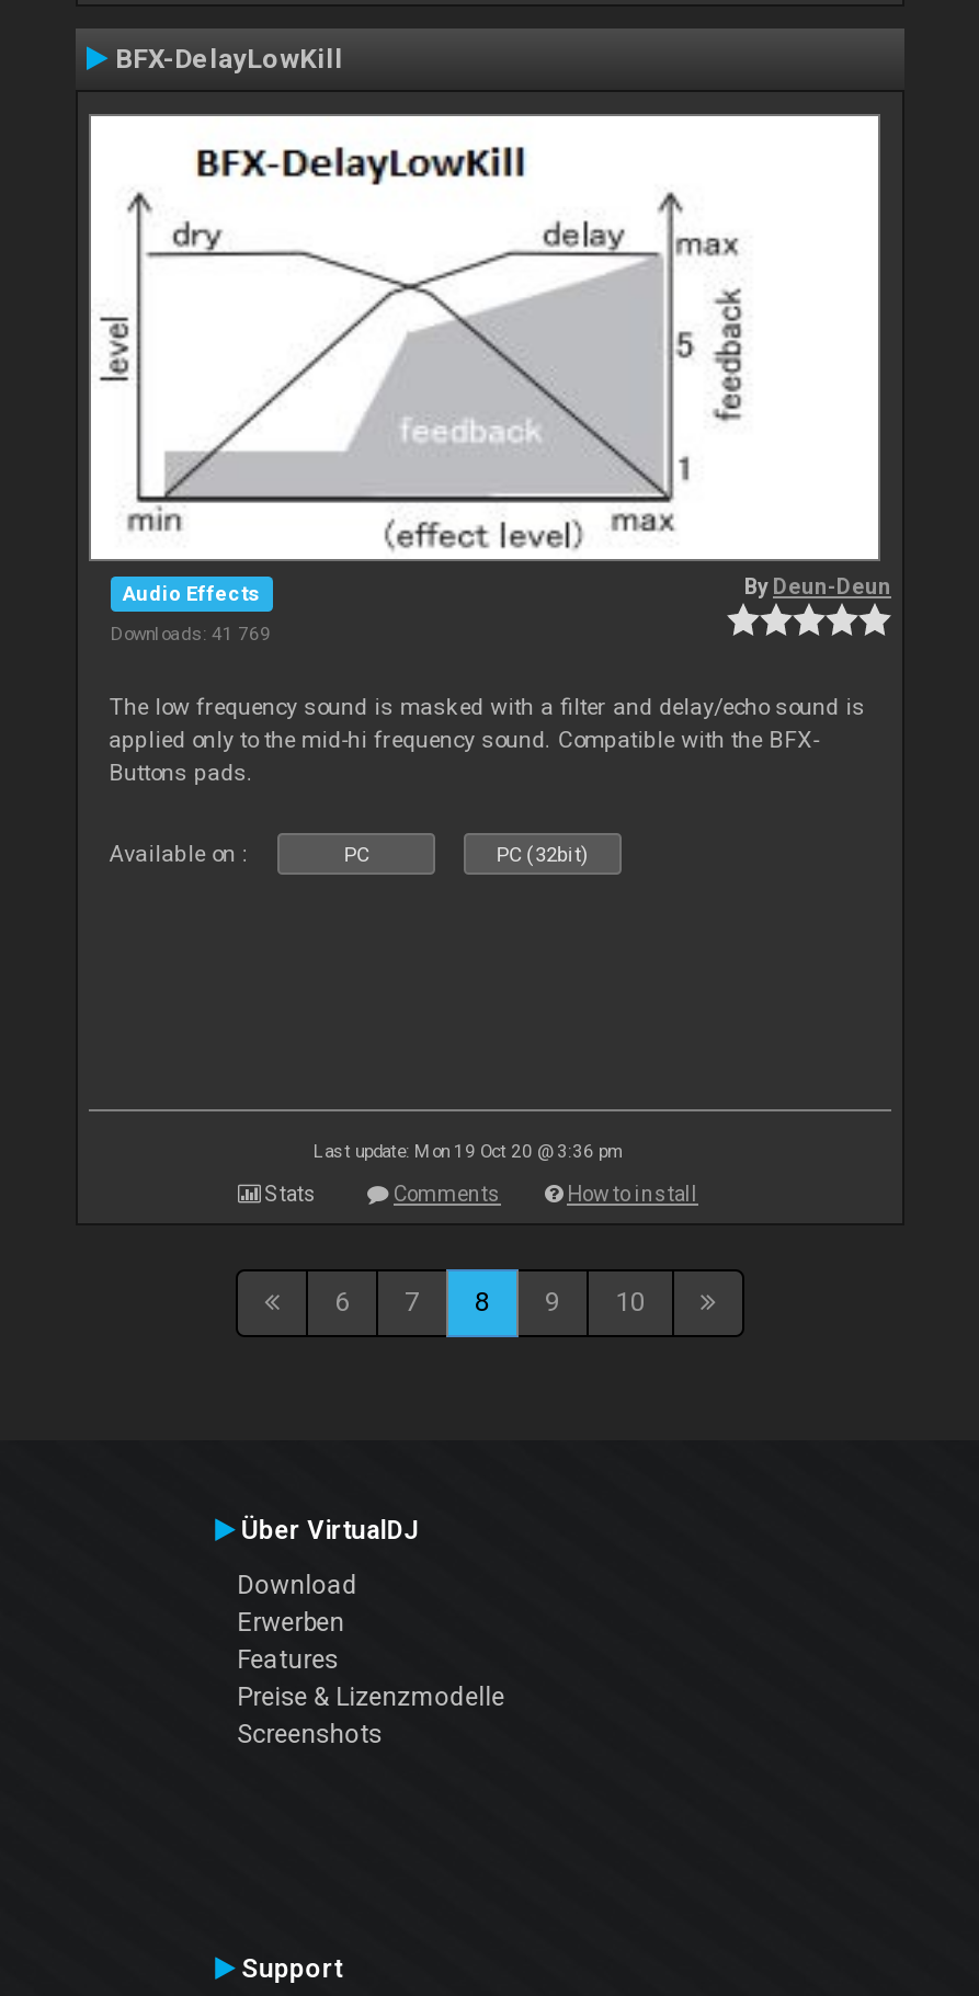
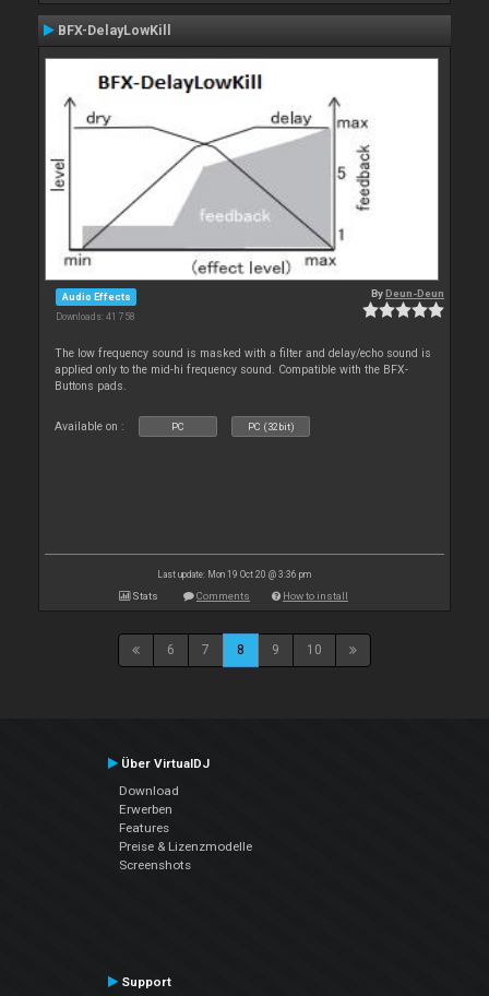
- Downloads: 41 769
+ Downloads: 41 758
